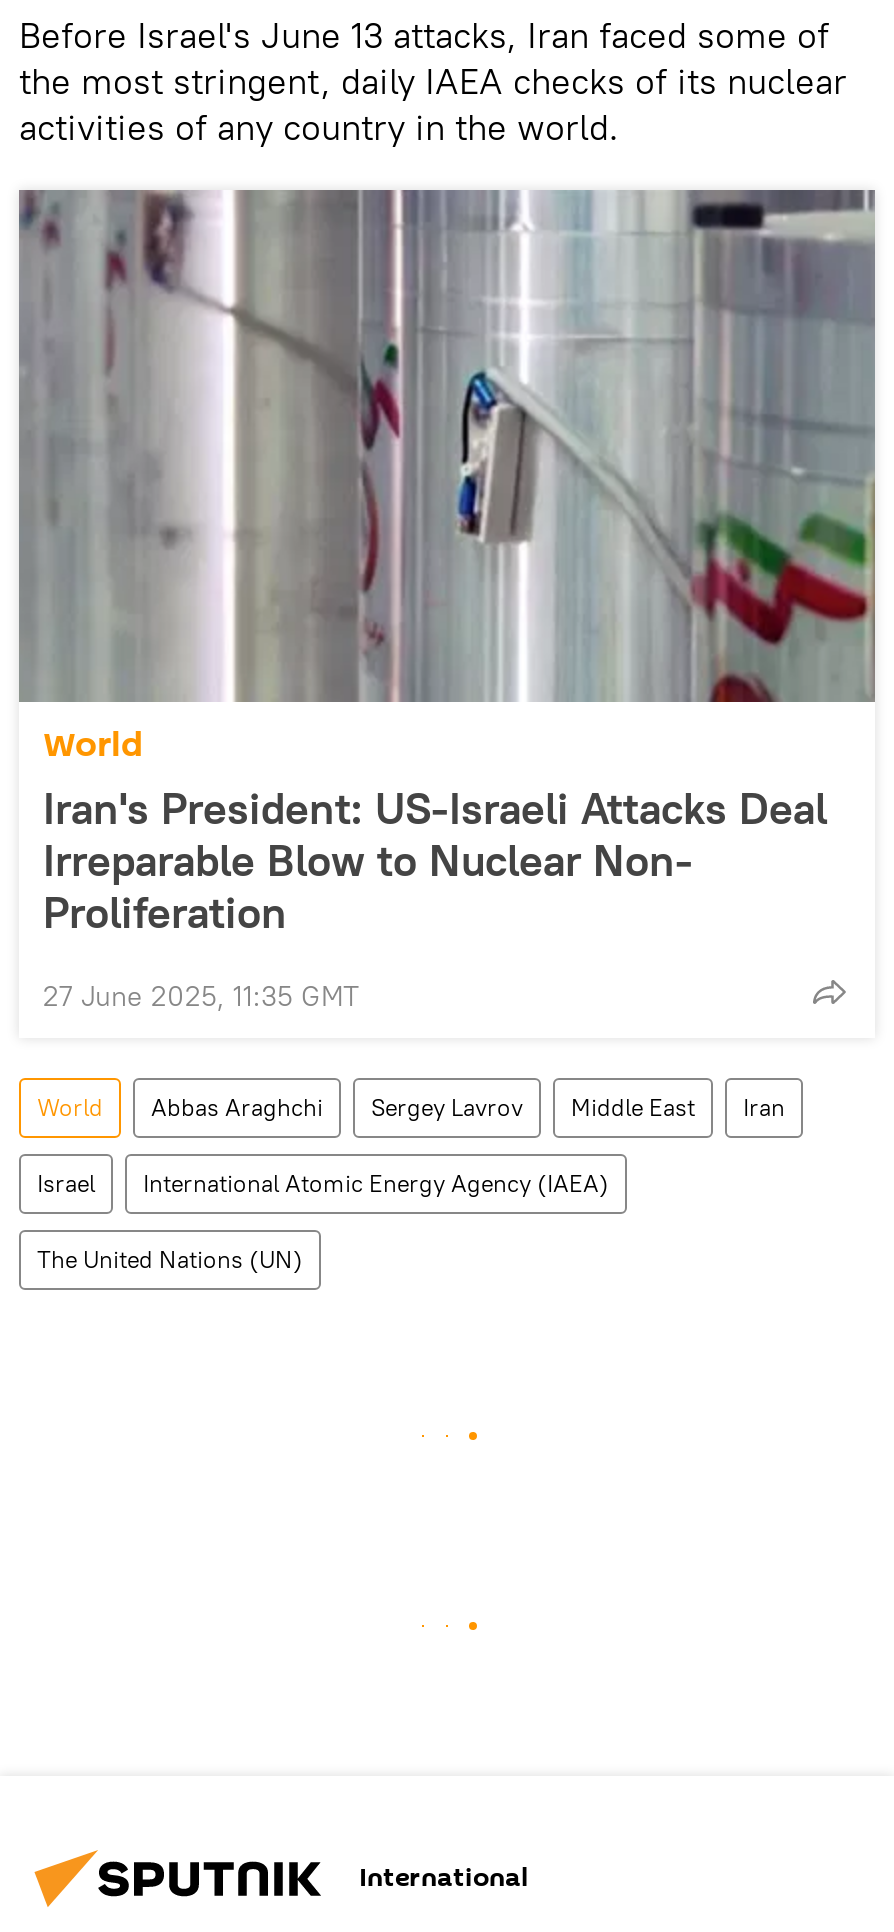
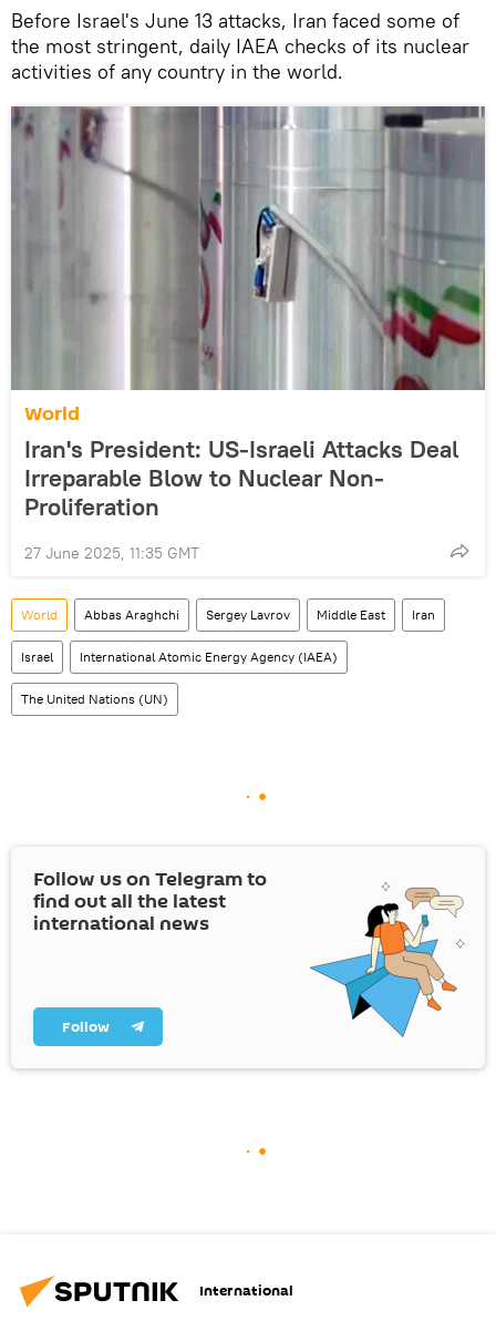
+ [image]
+ Follow us on Telegram to
+ find out all the latest
+ international news

+ Follow
